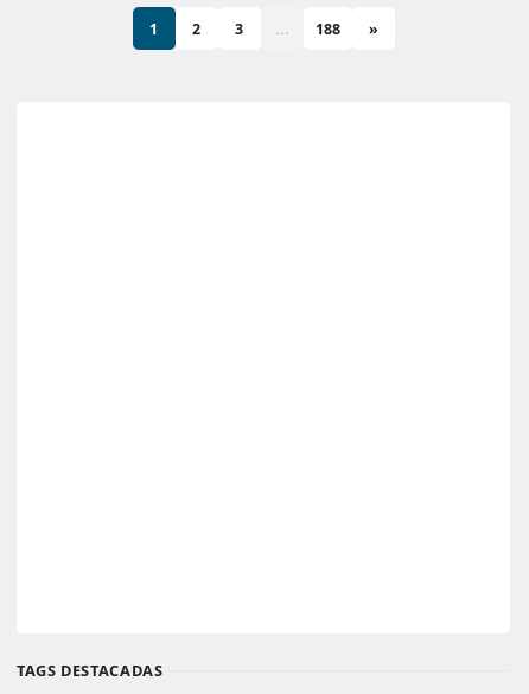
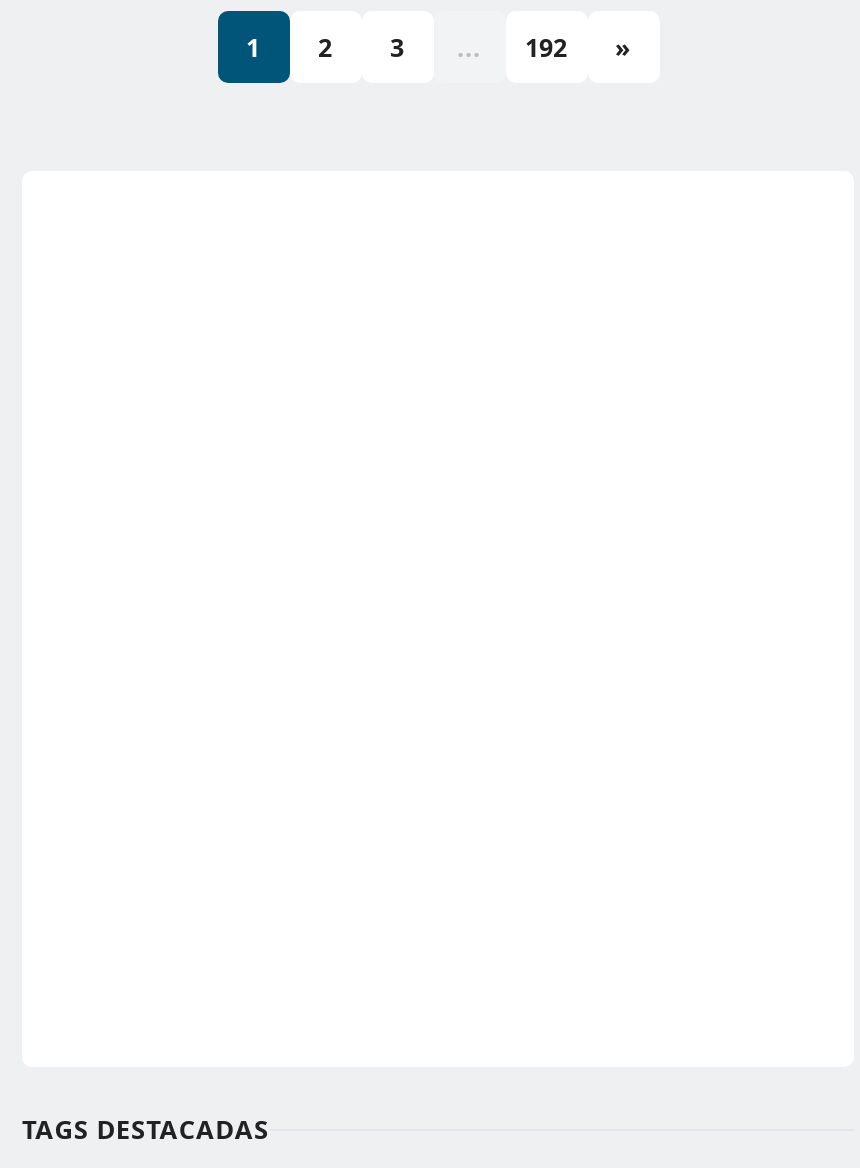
- 188
+ 192
